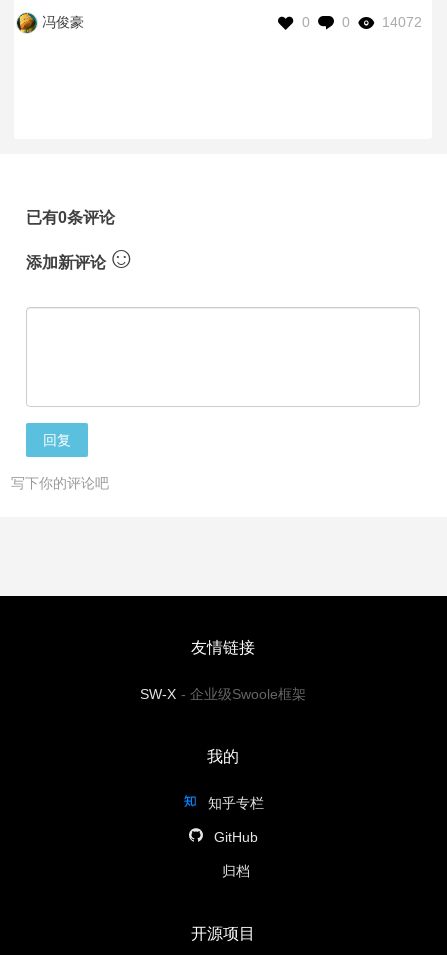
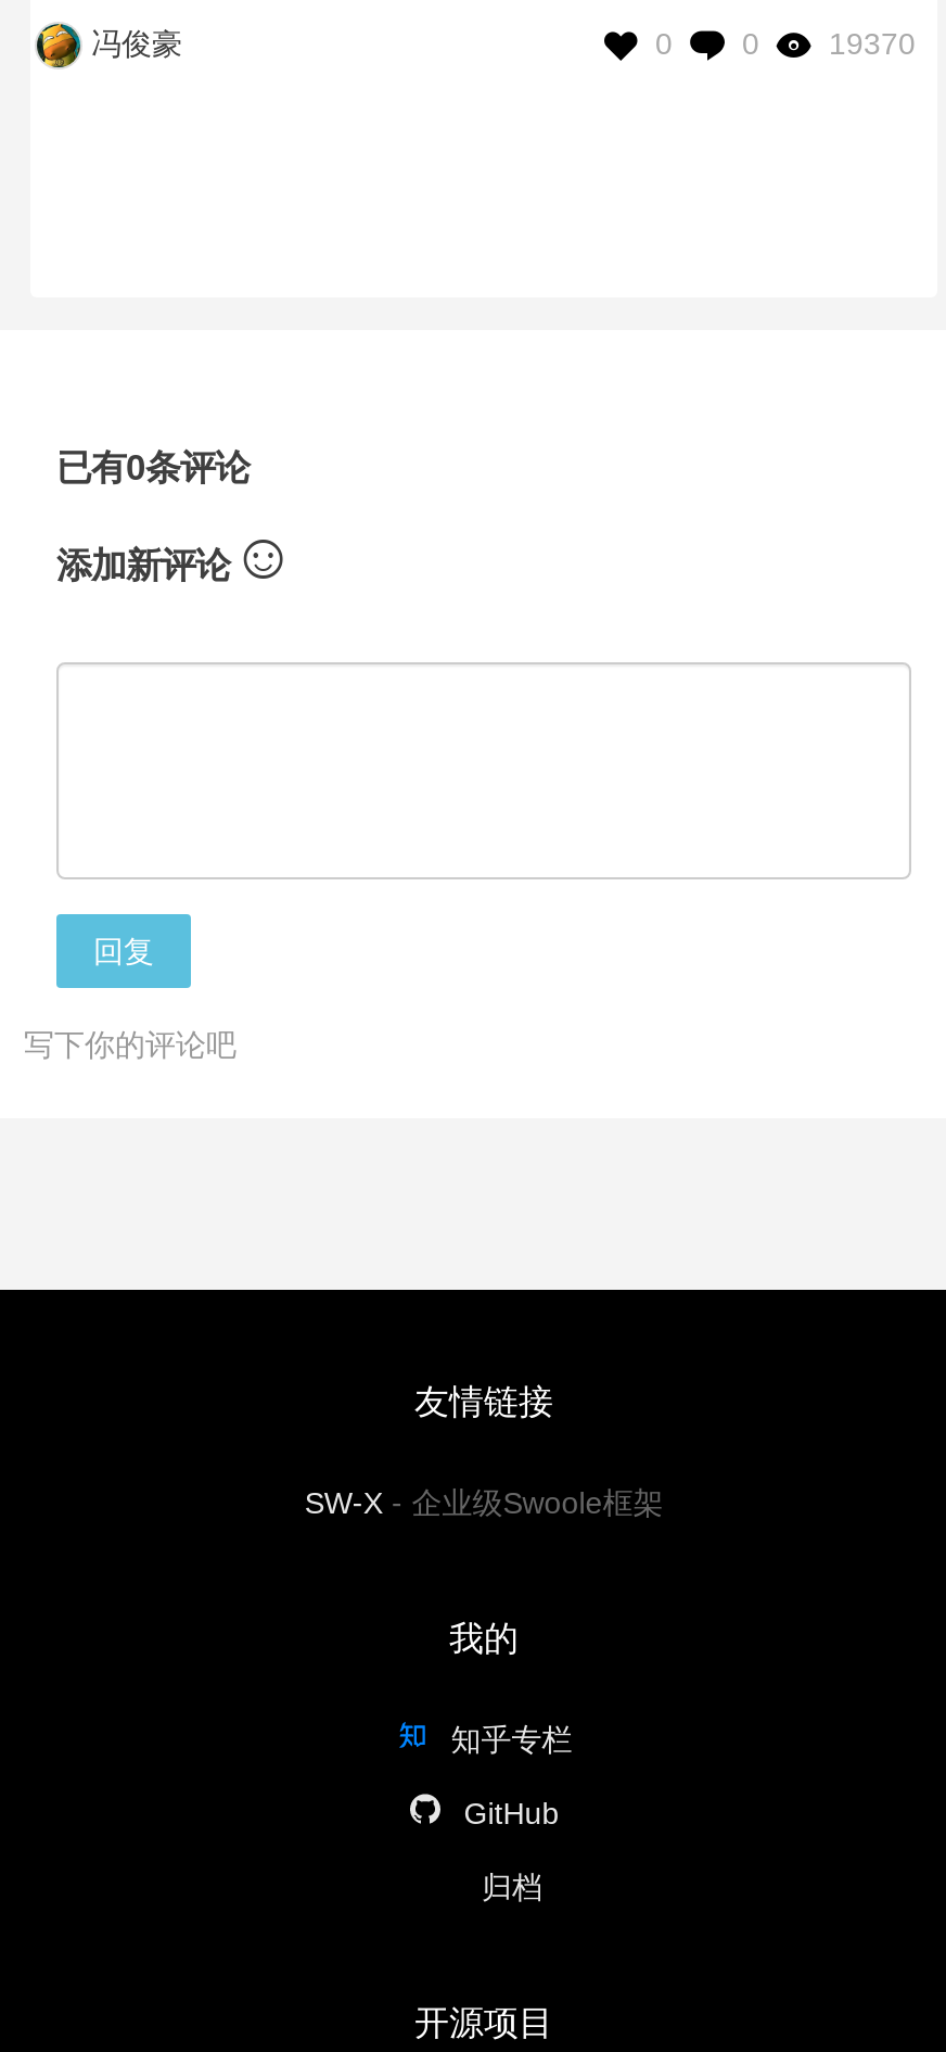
- 14072
+ 19370
